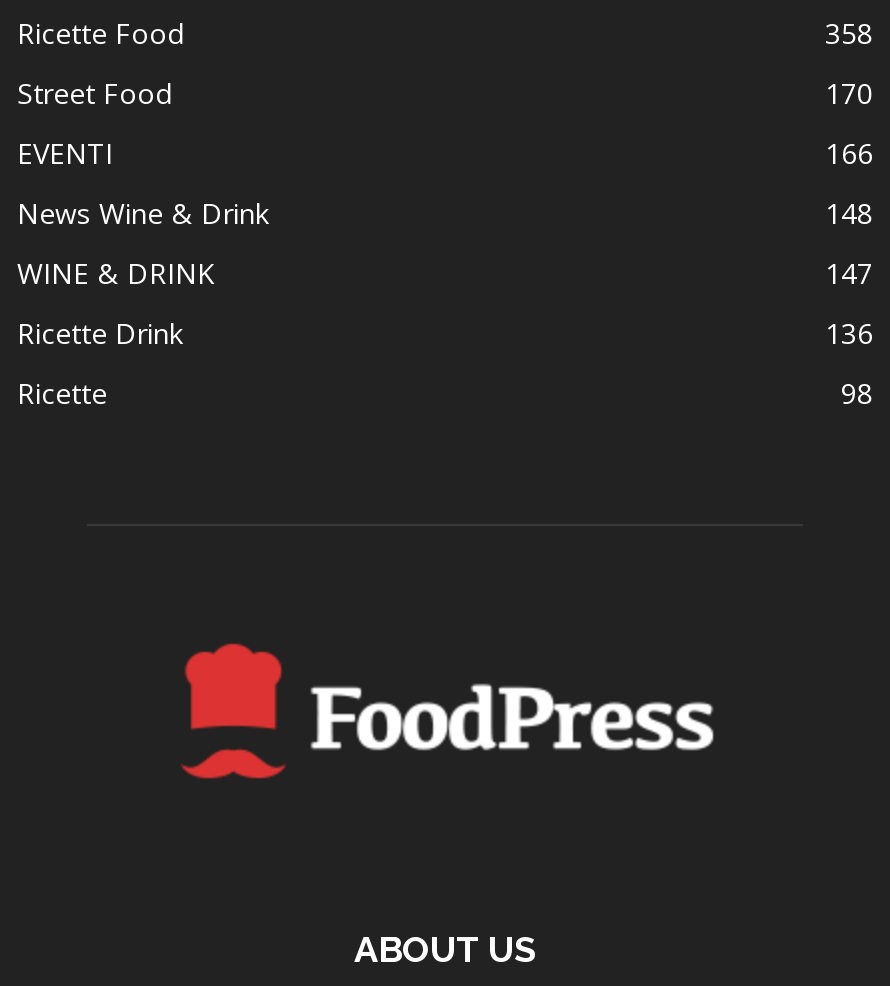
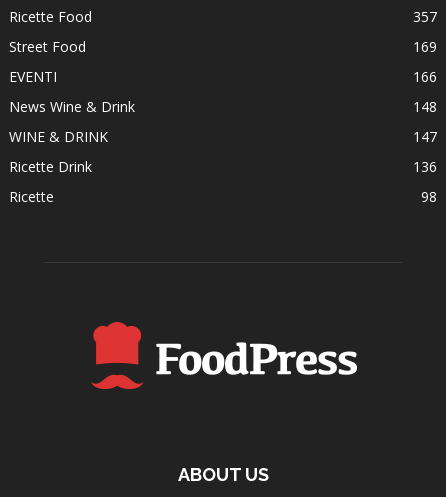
- 358
+ 357

- 170
+ 169
